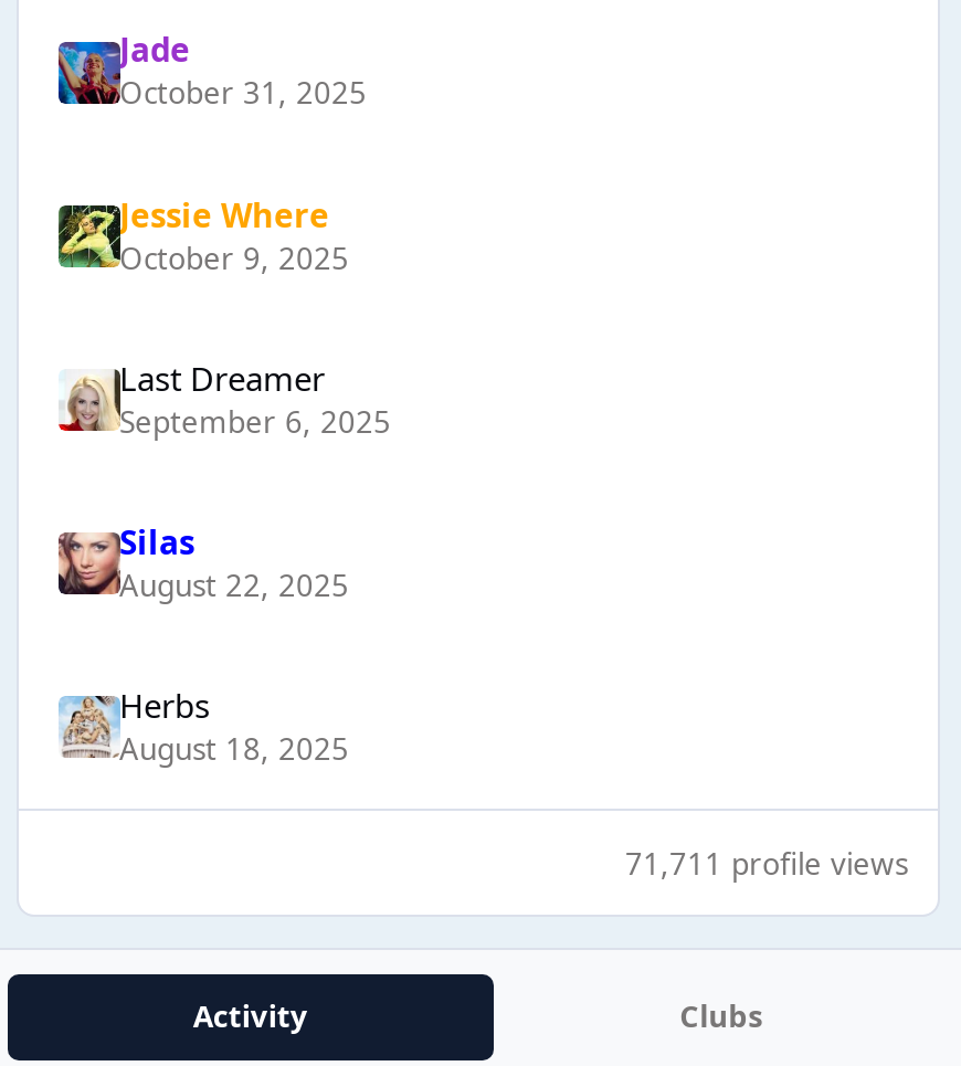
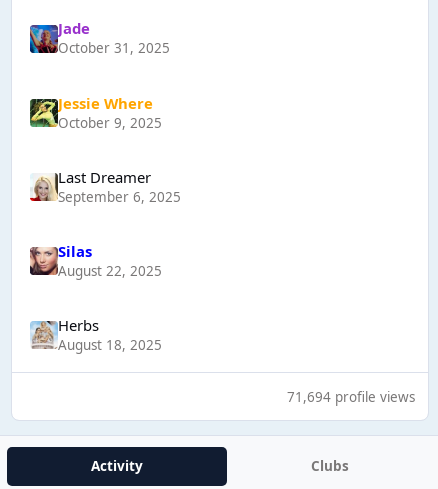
- 71,711 profile views
+ 71,694 profile views
